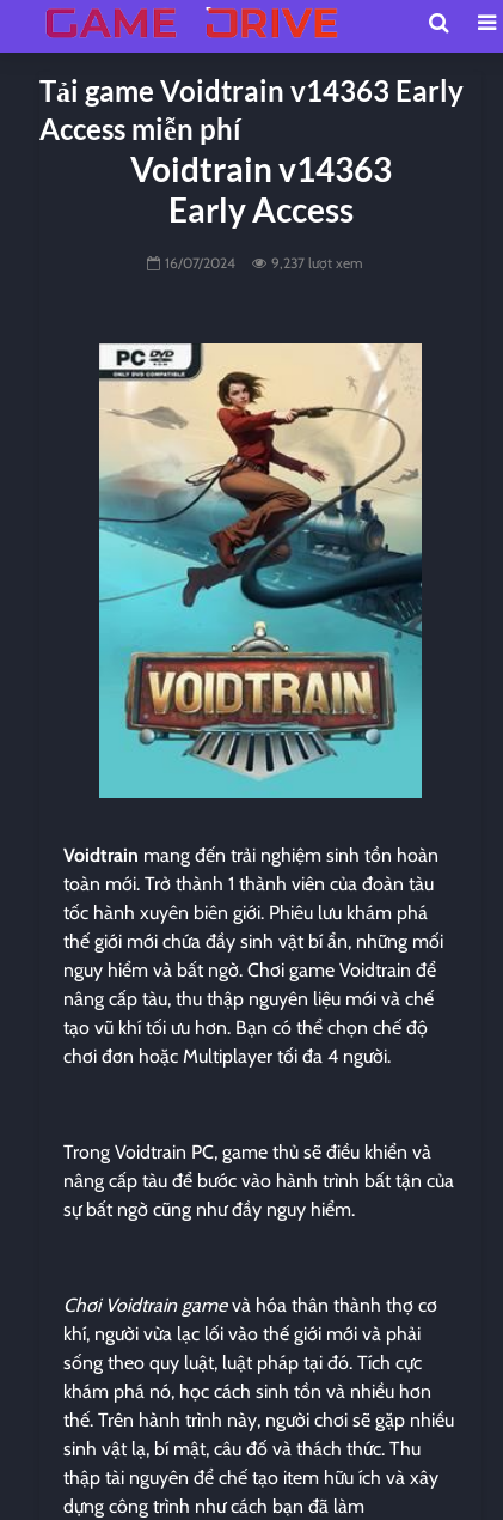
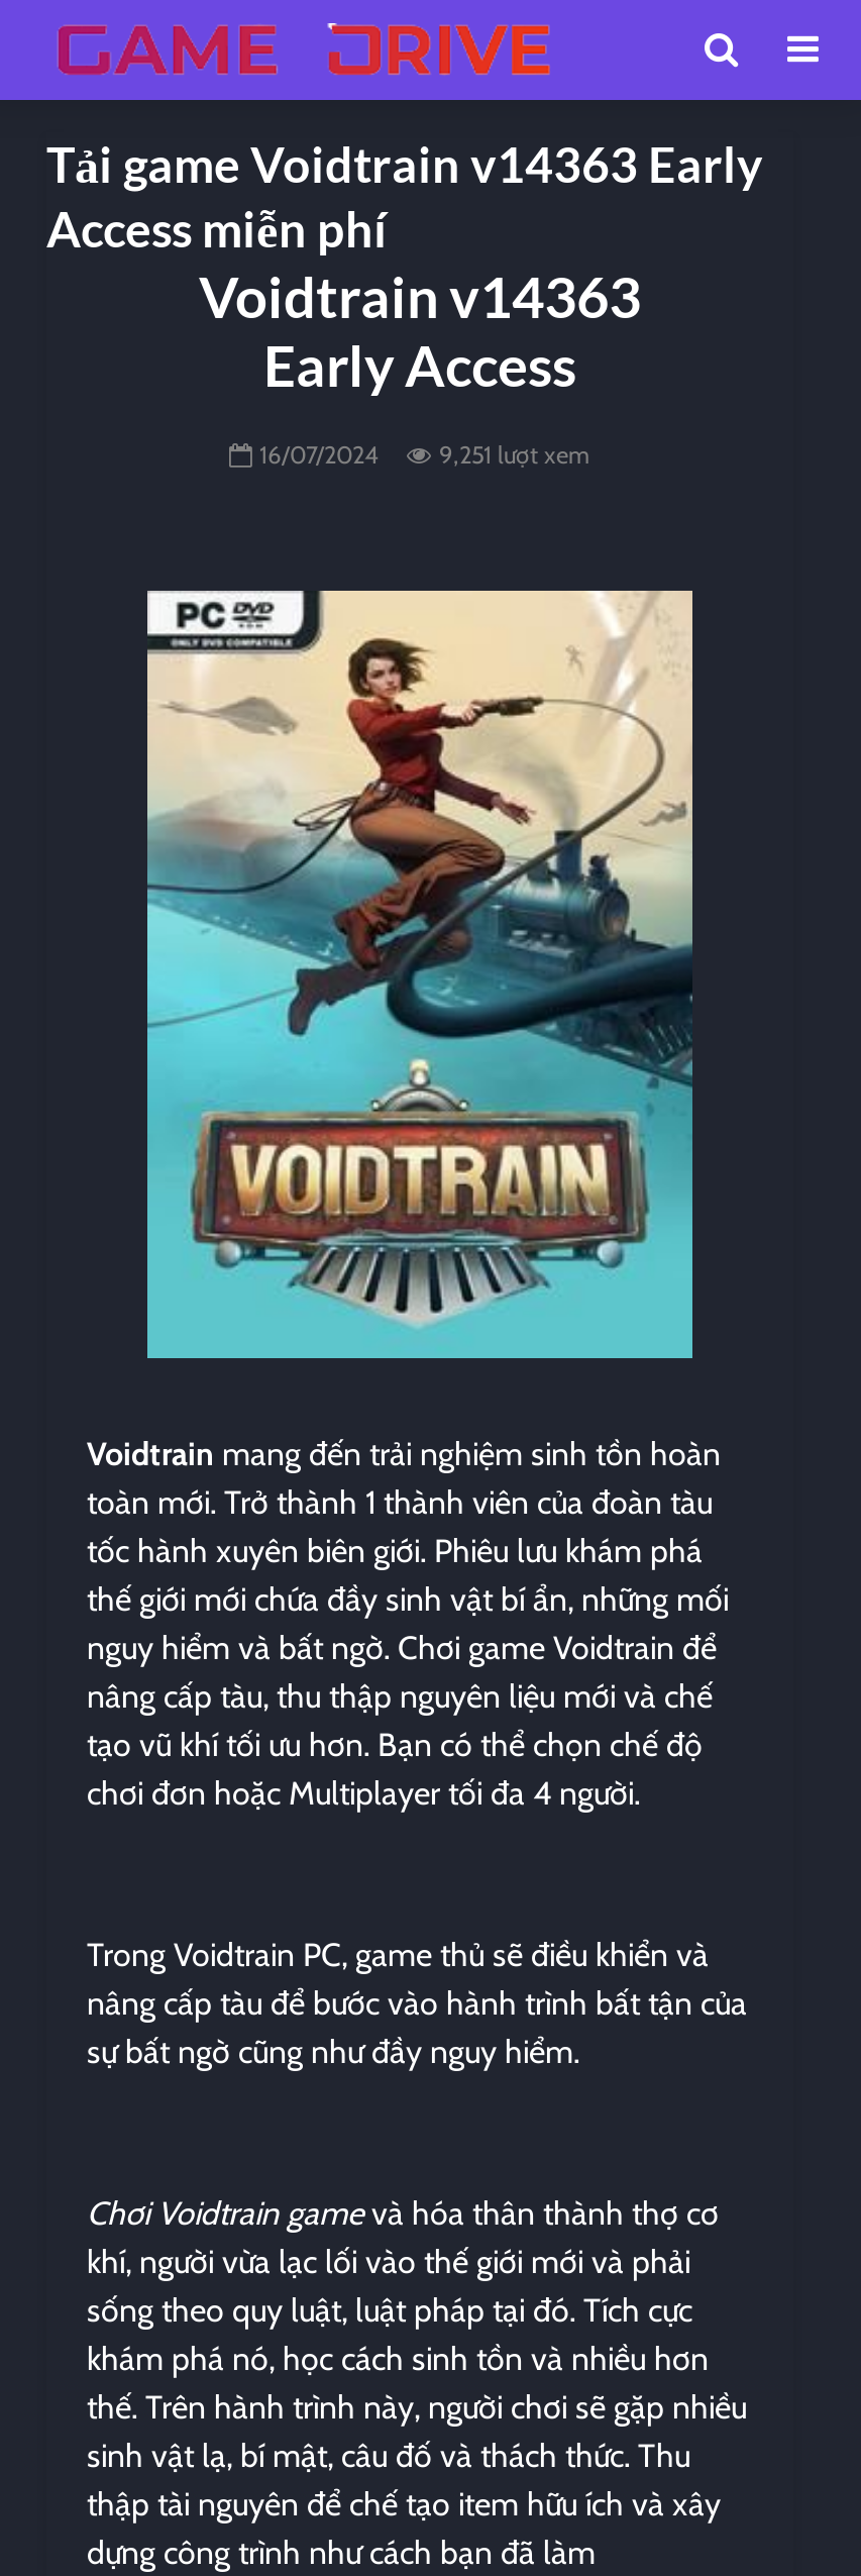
- 16/07/2024 9,237 lượt xem
+ 16/07/2024 9,251 lượt xem
